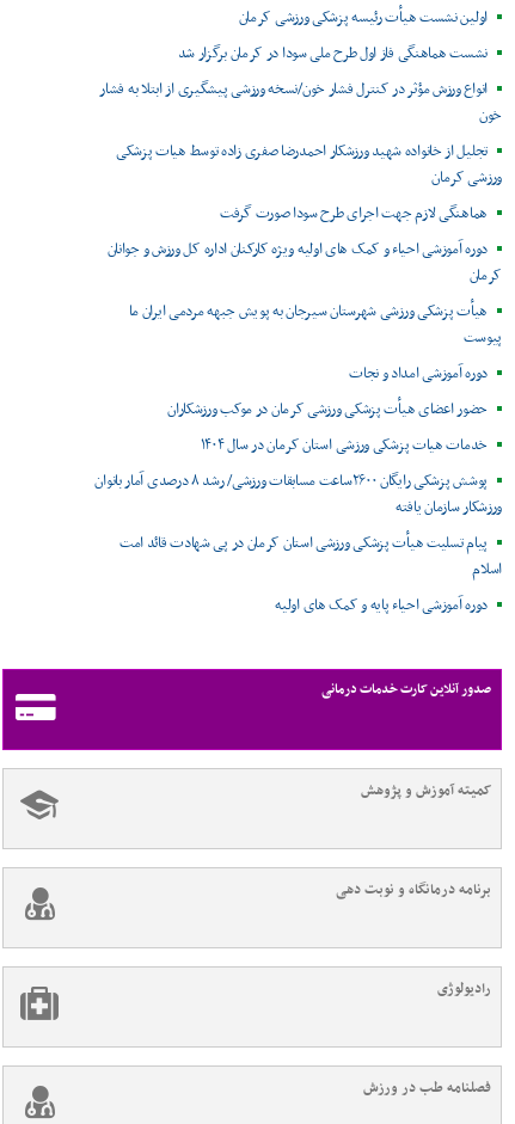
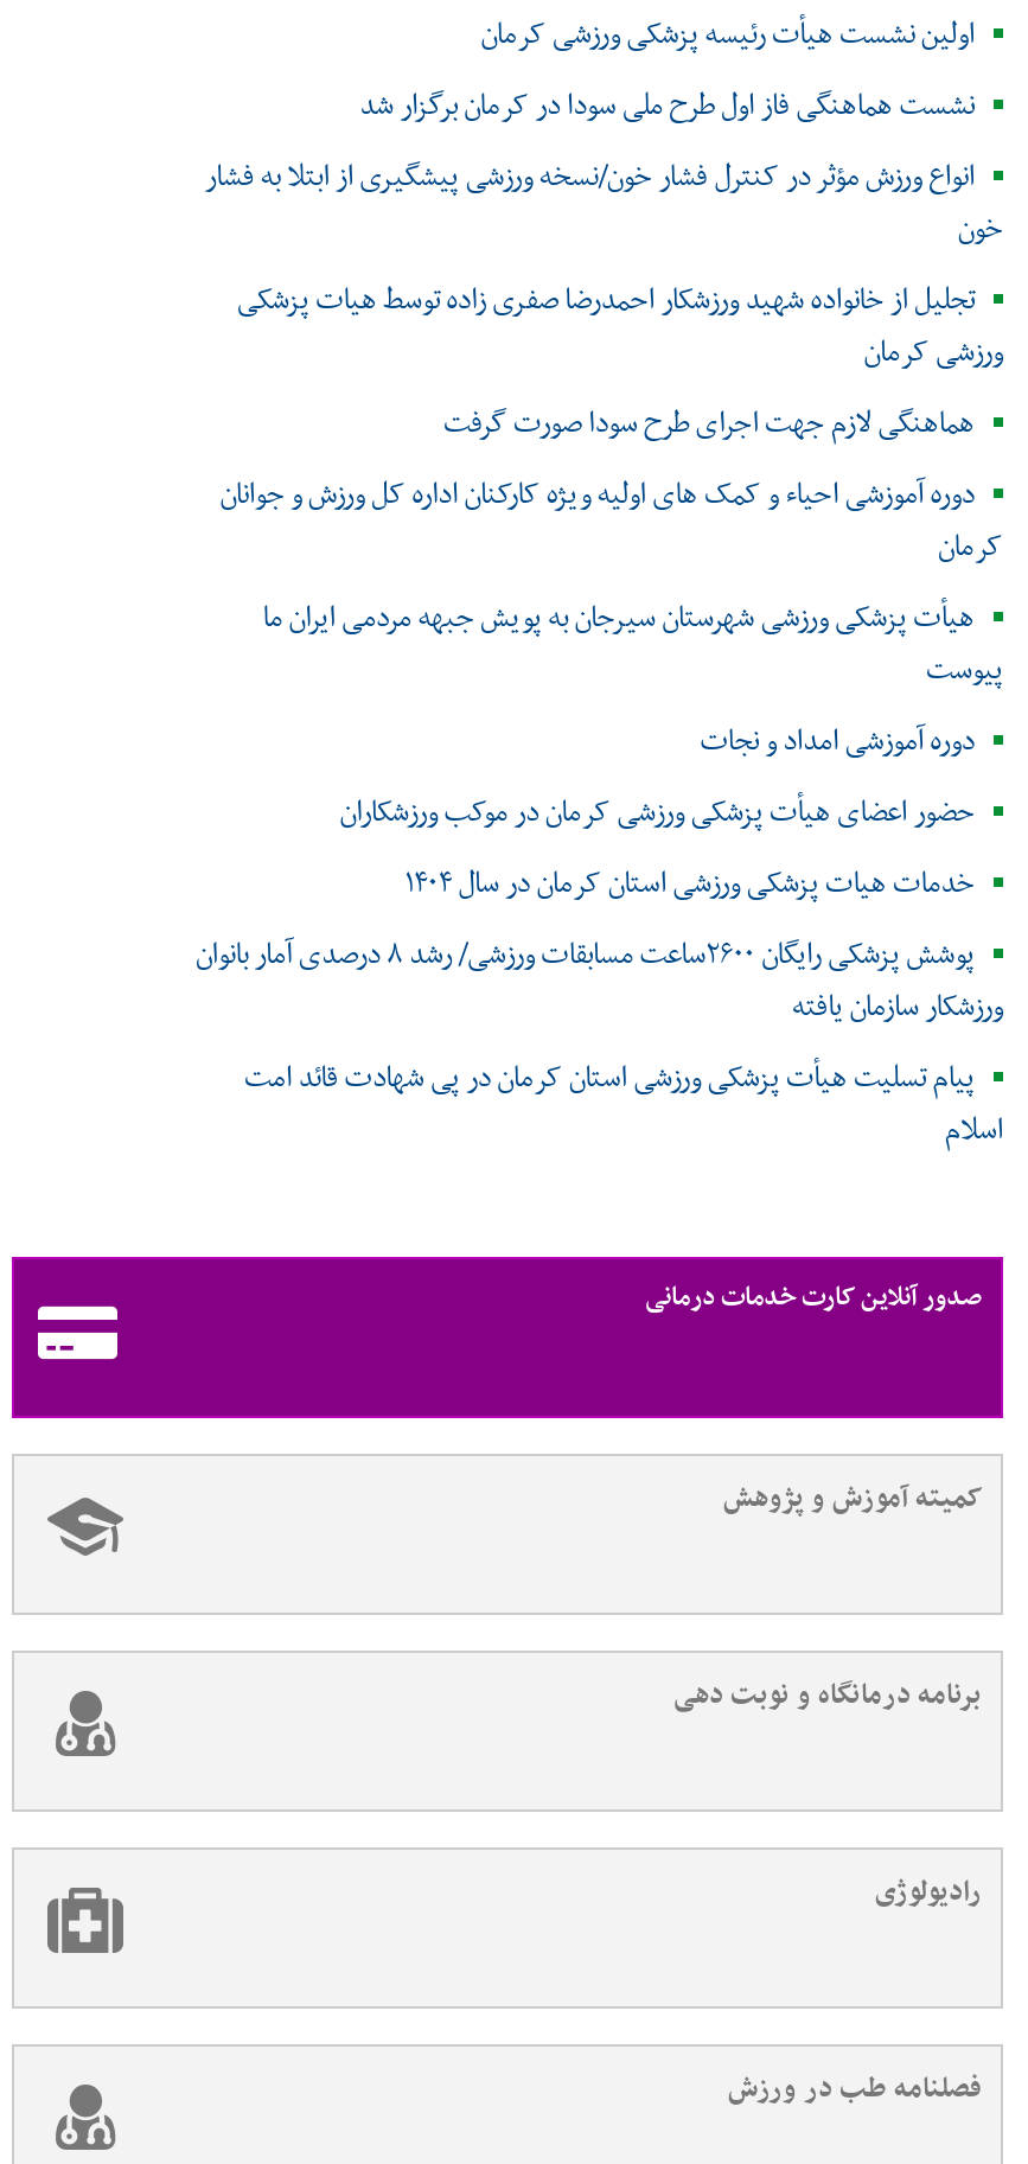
- دوره آموزشی احیاء پایه و کمک های اولیه
